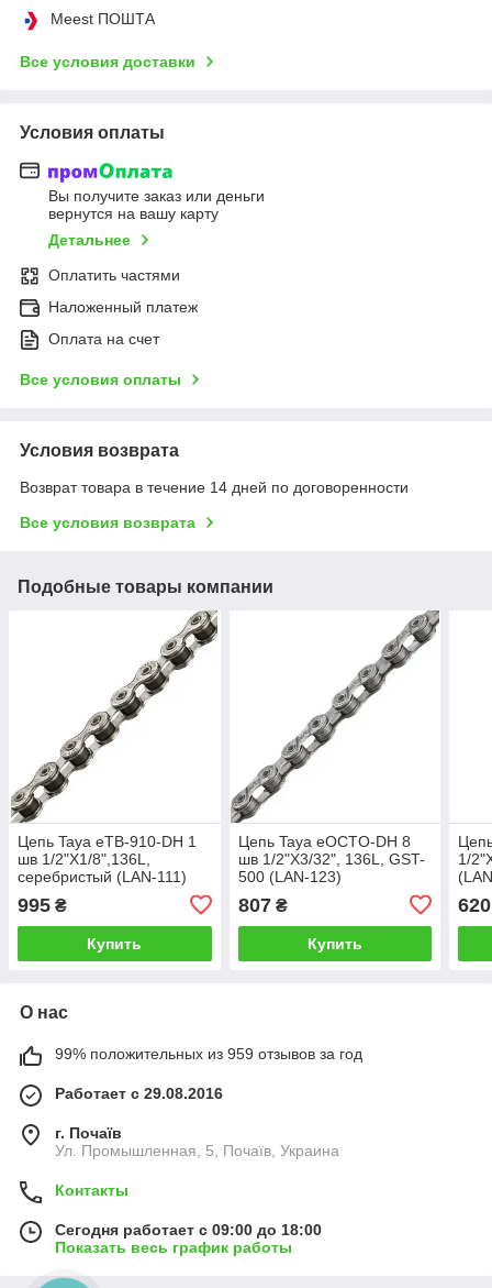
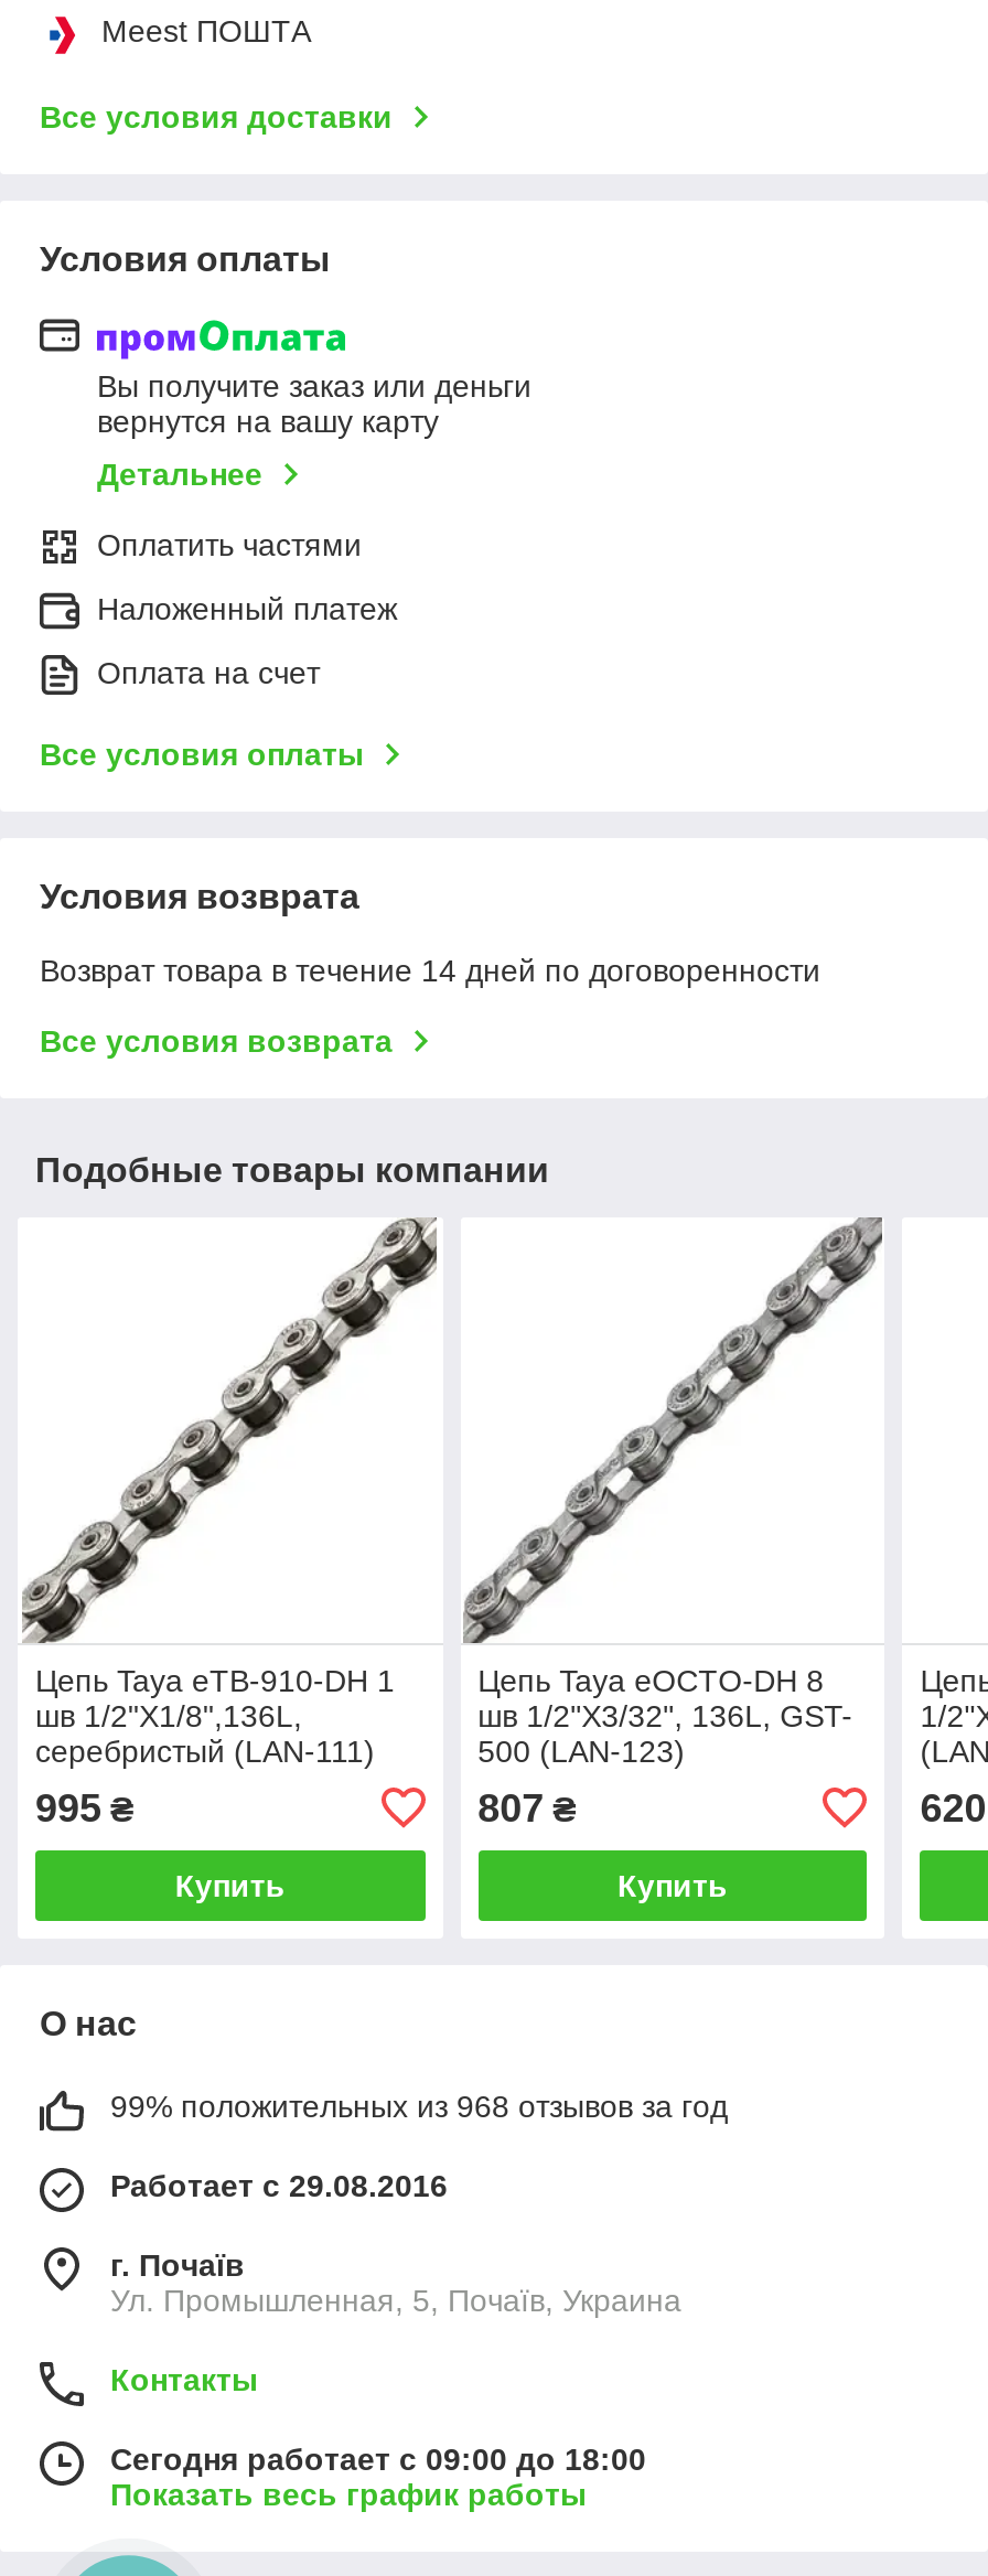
- 99% положительных из 959 отзывов за год
+ 99% положительных из 968 отзывов за год
